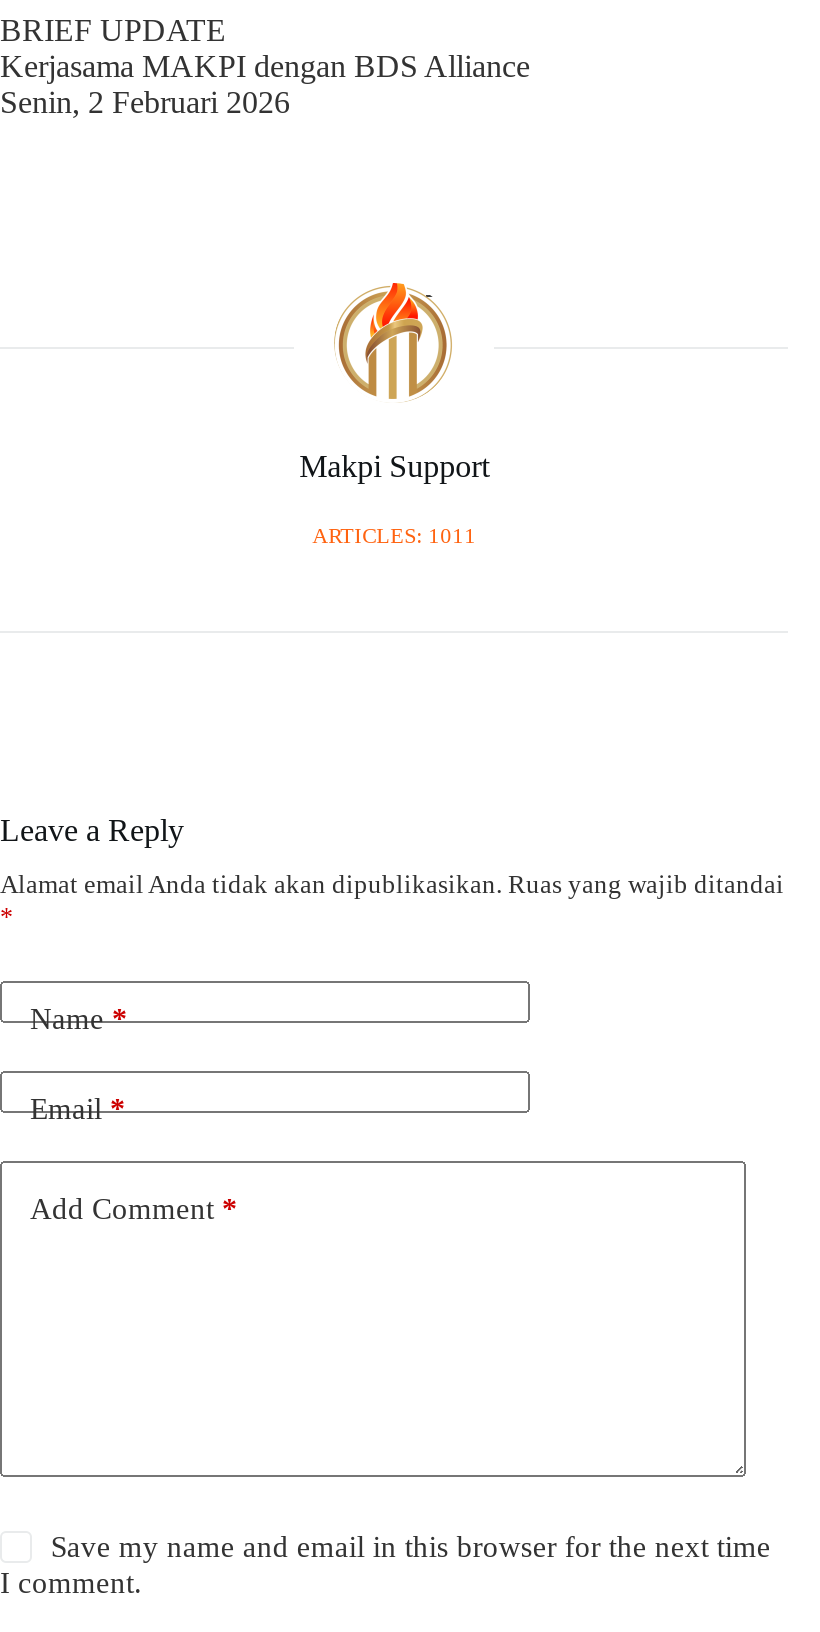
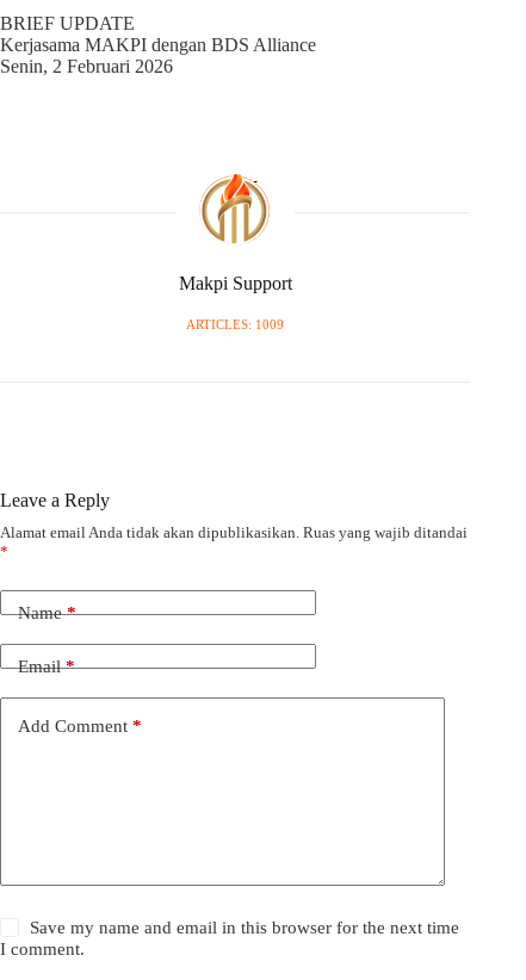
- ARTICLES: 1011
+ ARTICLES: 1009
